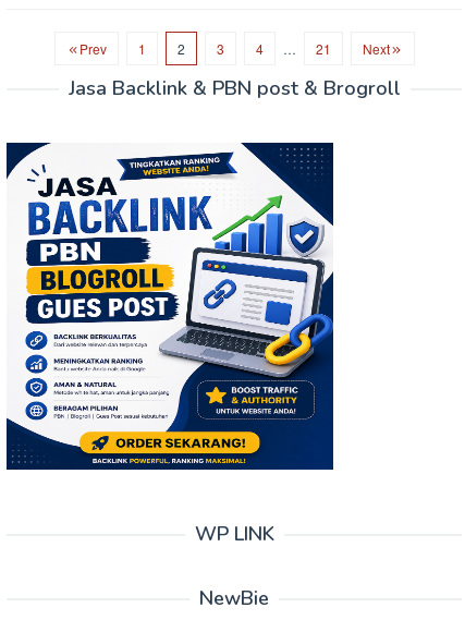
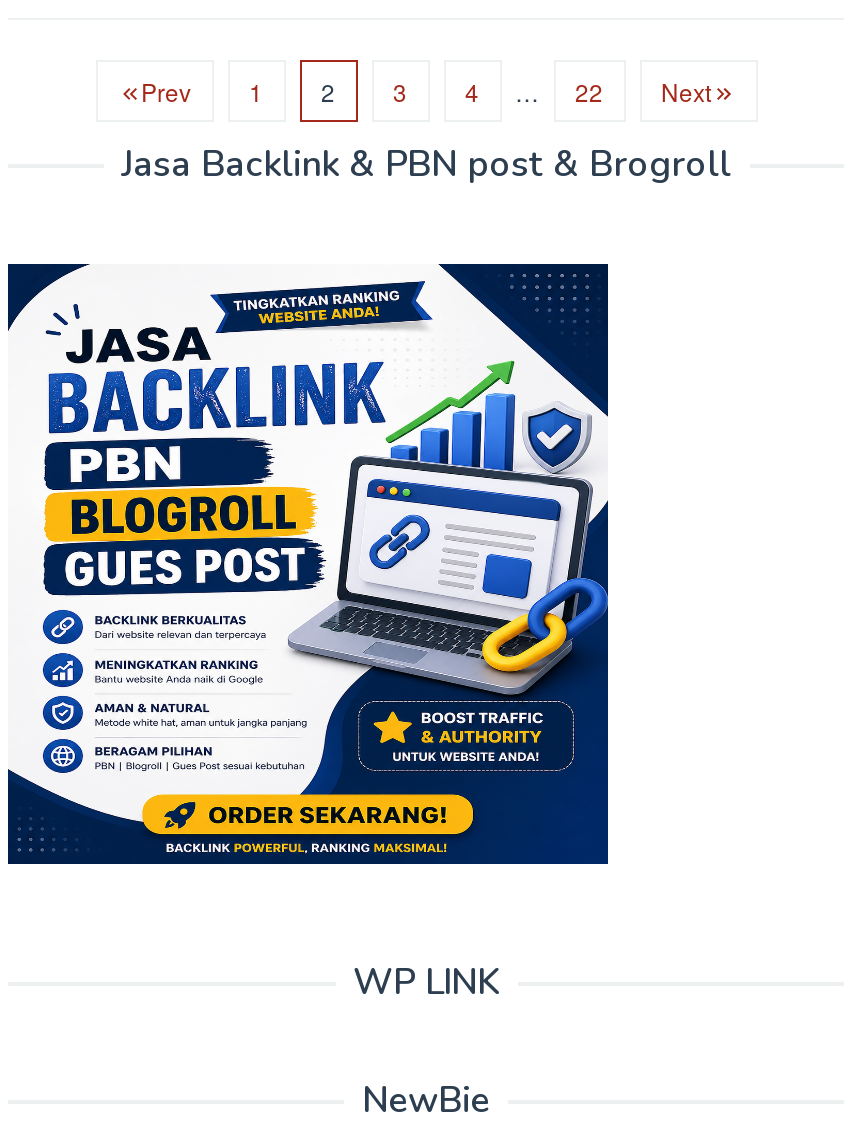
- 21
+ 22
